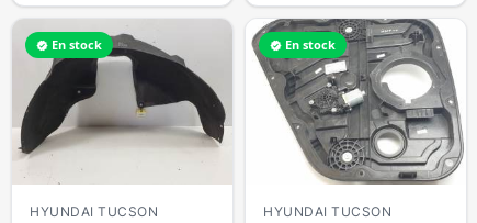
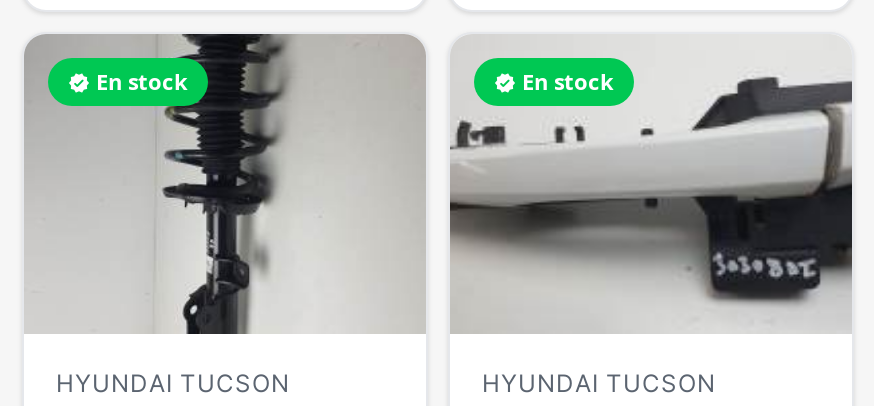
- [image]
+ [image]

- [image]
+ [image]
